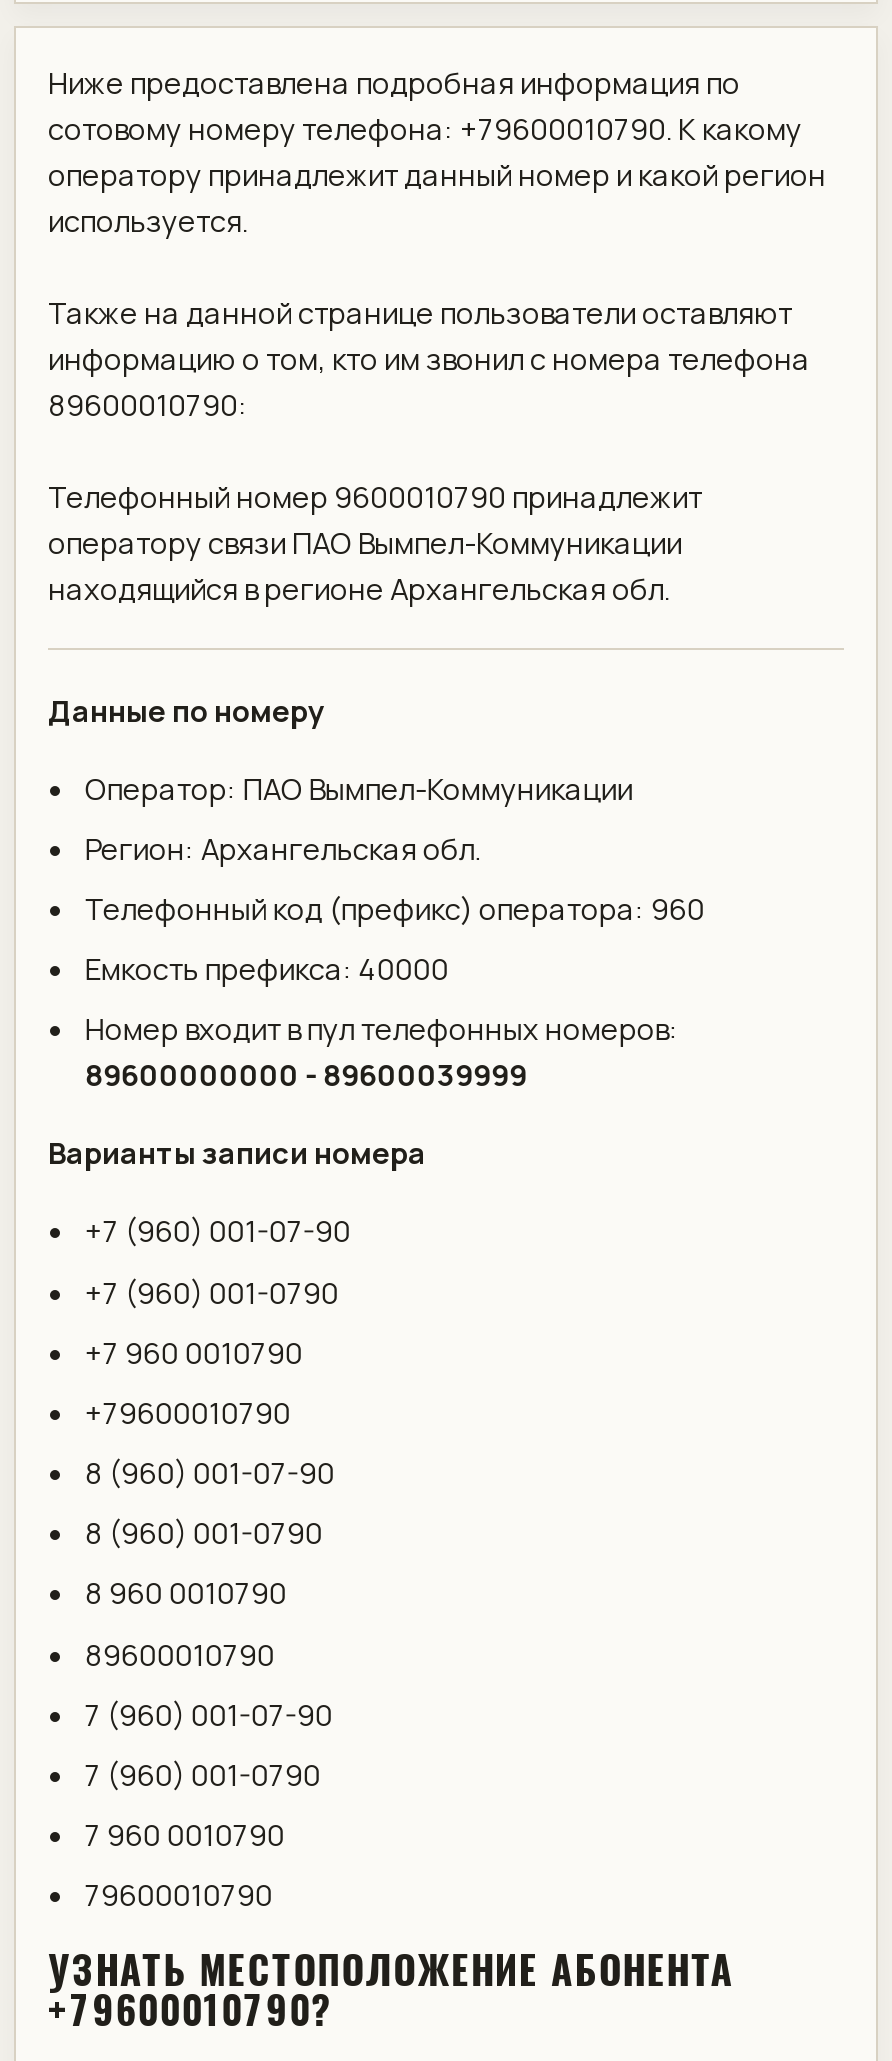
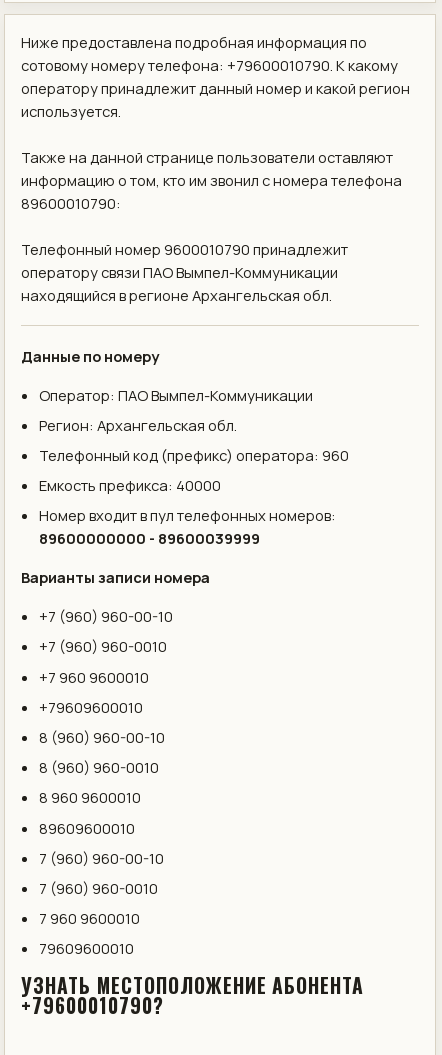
- +7 (960) 001-07-90
+ +7 (960) 960-00-10

- +7 (960) 001-0790
+ +7 (960) 960-0010

- +7 960 0010790
+ +7 960 9600010

- +79600010790
+ +79609600010

- 8 (960) 001-07-90
+ 8 (960) 960-00-10

- 8 (960) 001-0790
+ 8 (960) 960-0010

- 8 960 0010790
+ 8 960 9600010

- 89600010790
+ 89609600010

- 7 (960) 001-07-90
+ 7 (960) 960-00-10

- 7 (960) 001-0790
+ 7 (960) 960-0010

- 7 960 0010790
+ 7 960 9600010

- 79600010790
+ 79609600010
